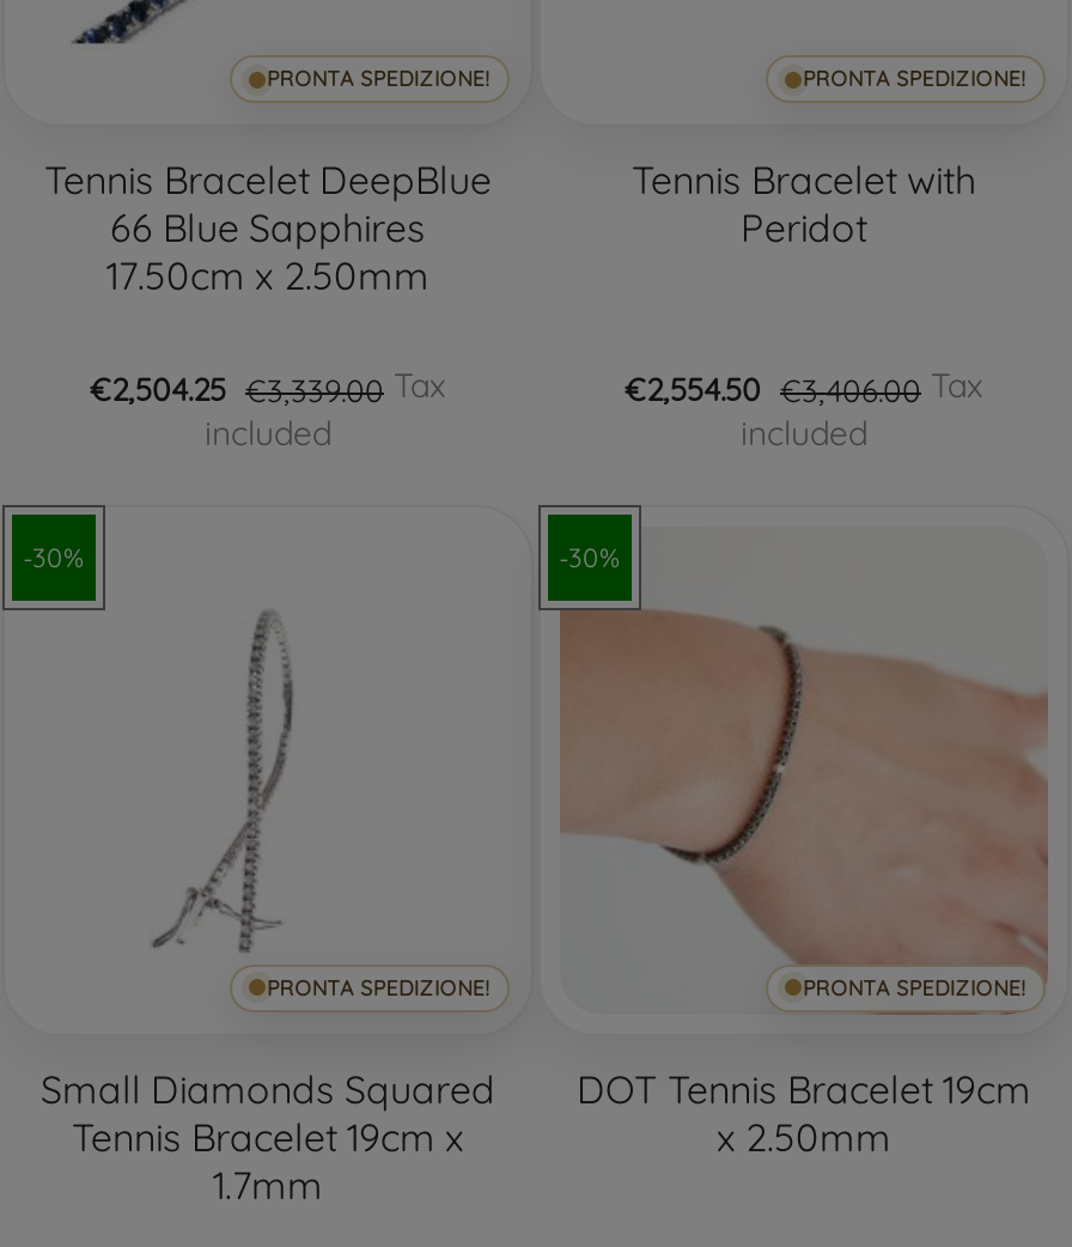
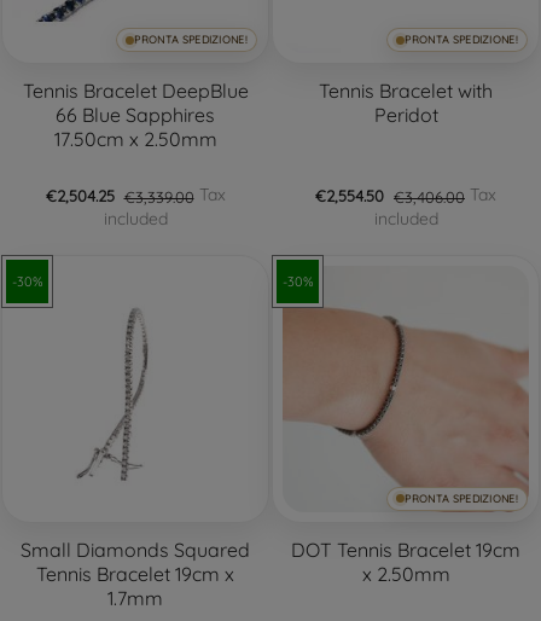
- PRONTA SPEDIZIONE!
